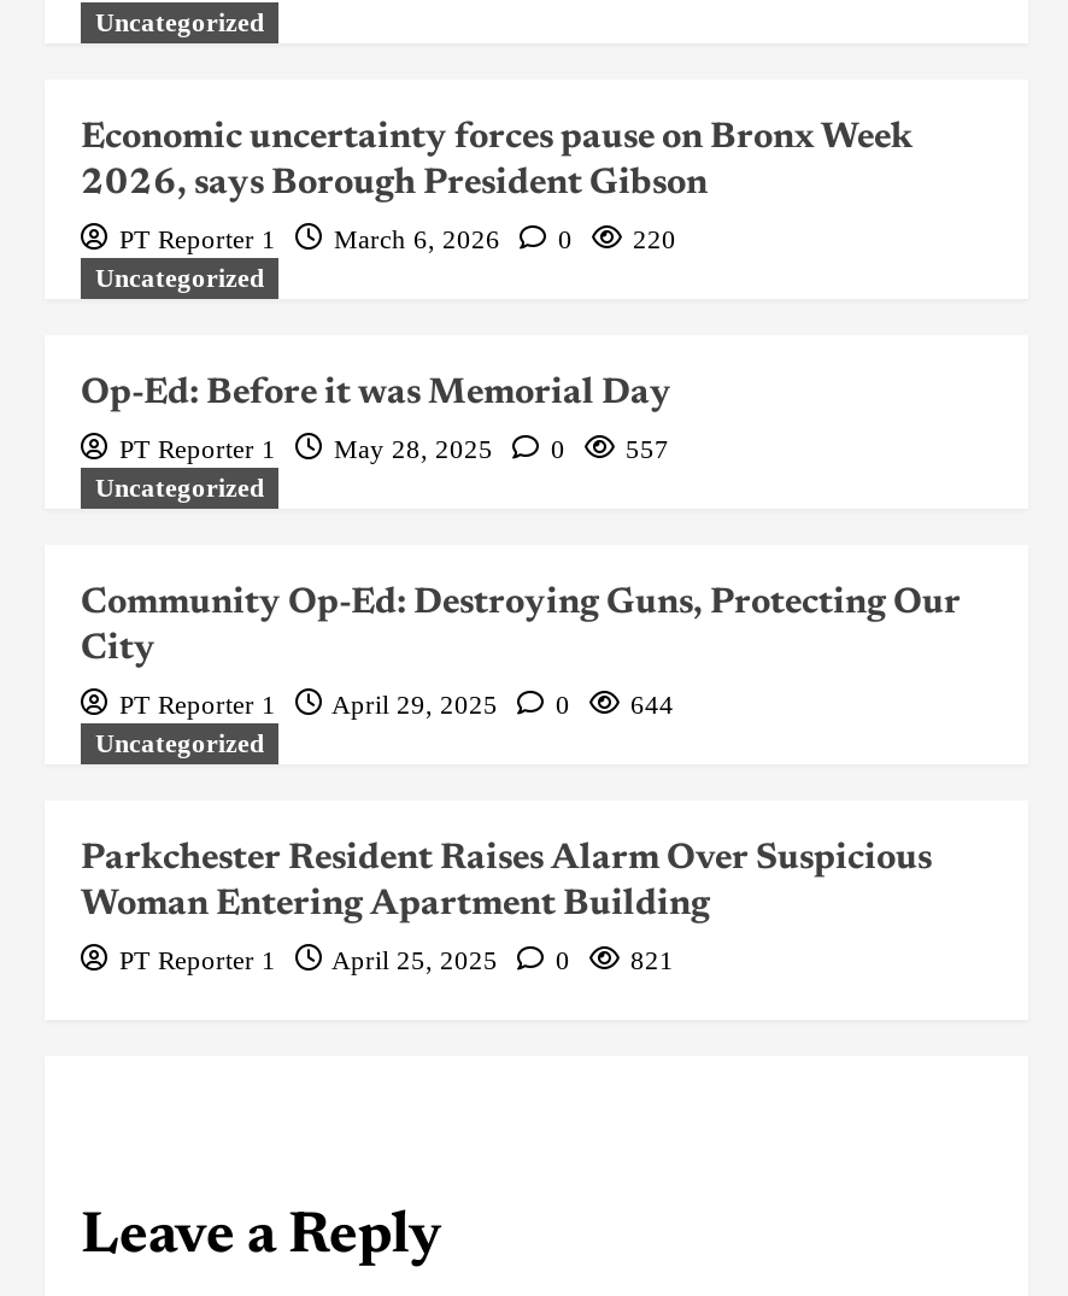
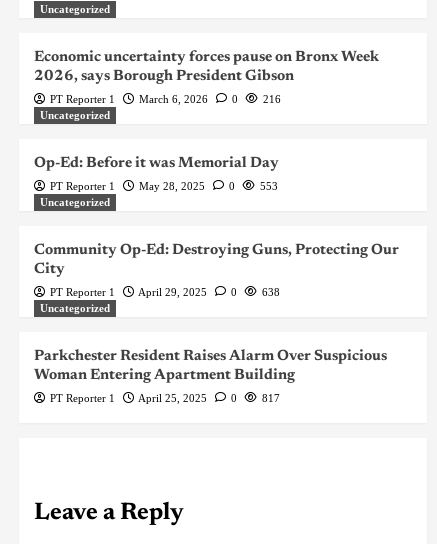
- 220
+ 216

- 557
+ 553

- 644
+ 638

- 821
+ 817
